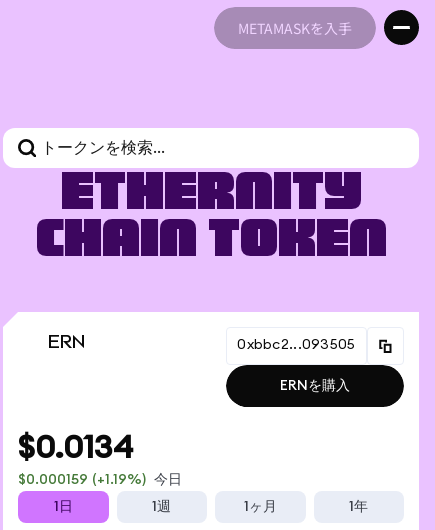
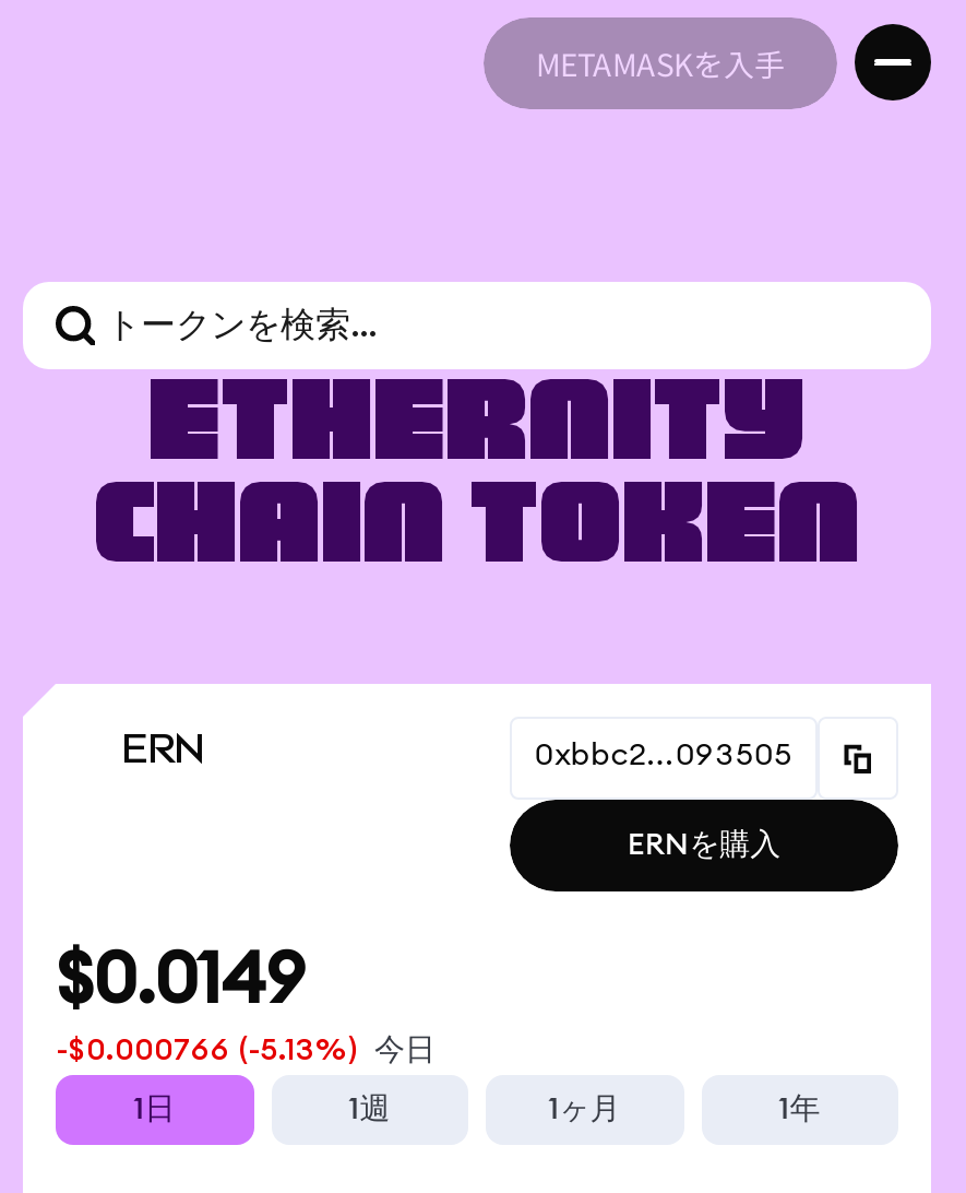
- $0.0134
+ $0.0149

- $0.000159 (+1.19%) 今日
+ -$0.000766 (-5.13%) 今日
